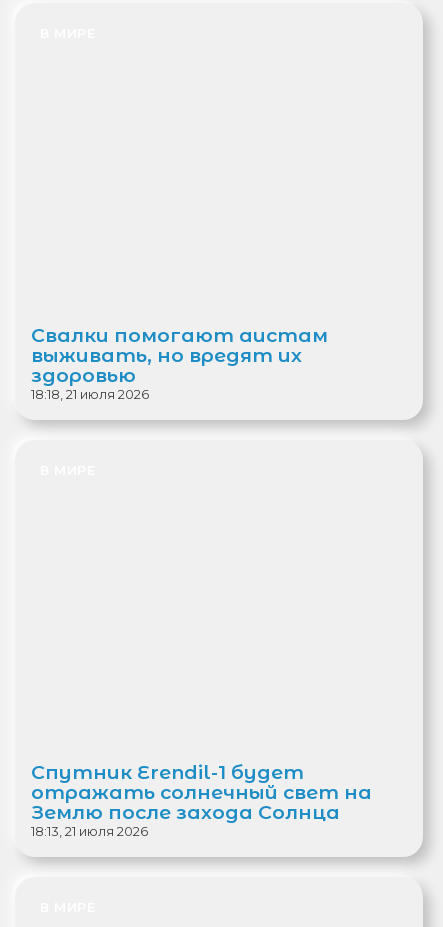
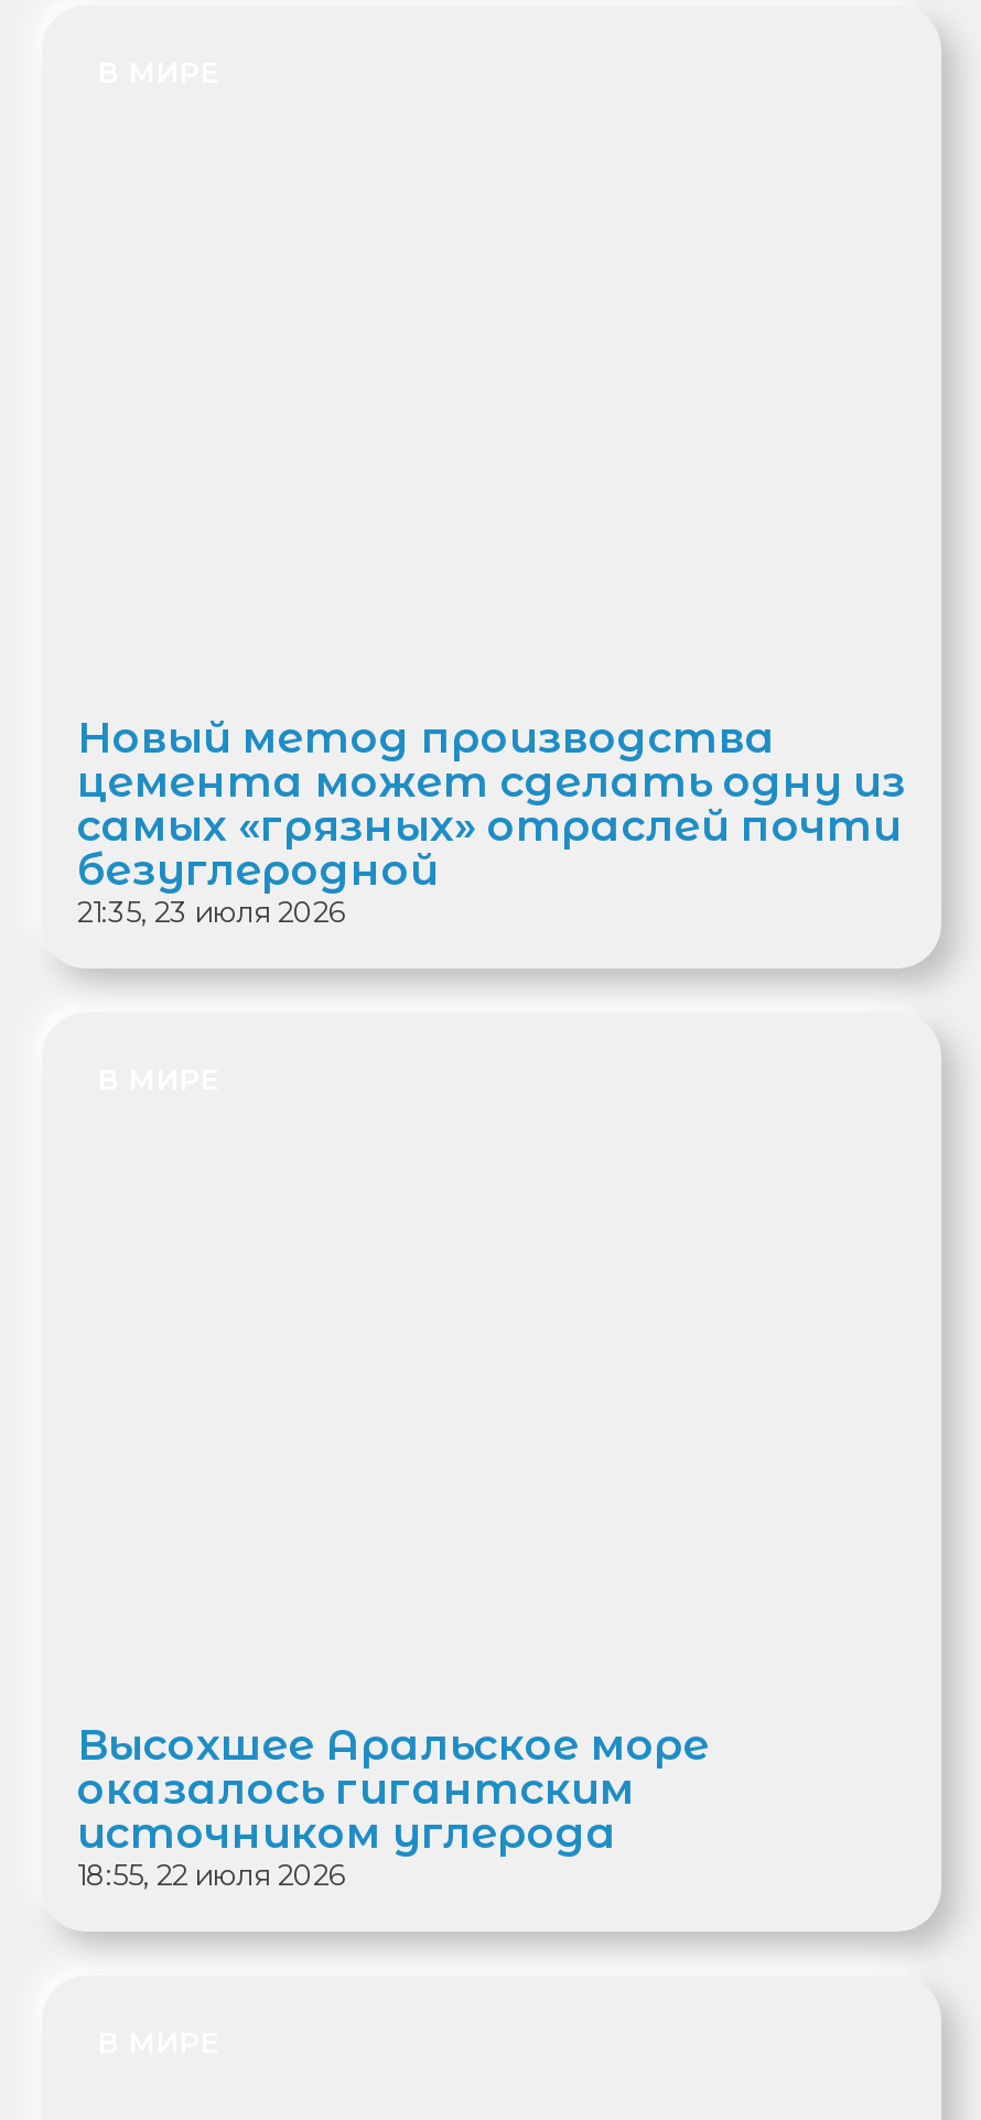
- Свалки помогают аистам
- выживать, но вредят их
- здоровью
- 18:18, 21 июля 2026
+ Новый метод производства
+ цемента может сделать одну из
+ самых «грязных» отраслей почти
+ безуглеродной
+ 21:35, 23 июля 2026

- Спутник Erendil-1 будет
- отражать солнечный свет на
- Землю после захода Солнца
- 18:13, 21 июля 2026
+ Высохшее Аральское море
+ оказалось гигантским
+ источником углерода
+ 18:55, 22 июля 2026
